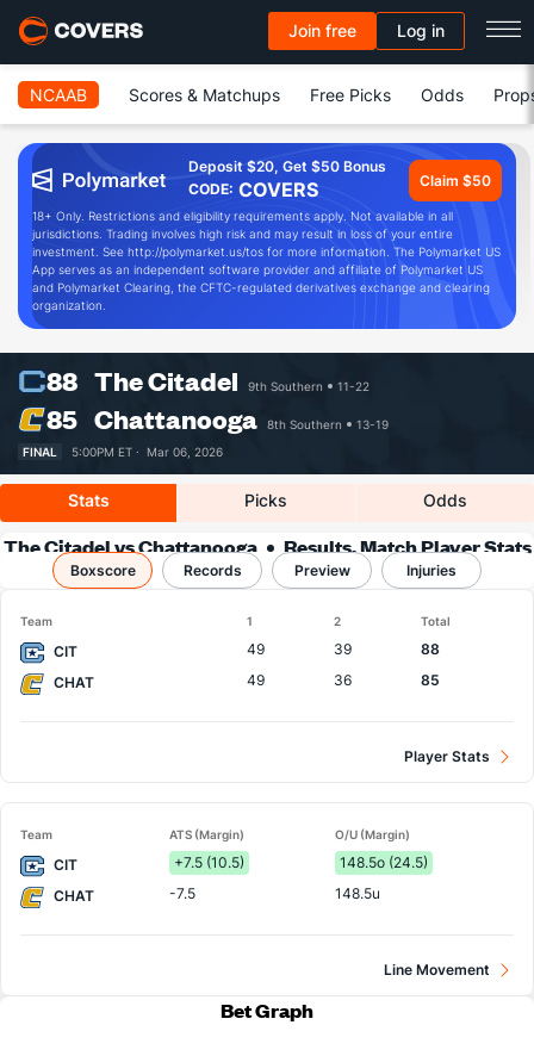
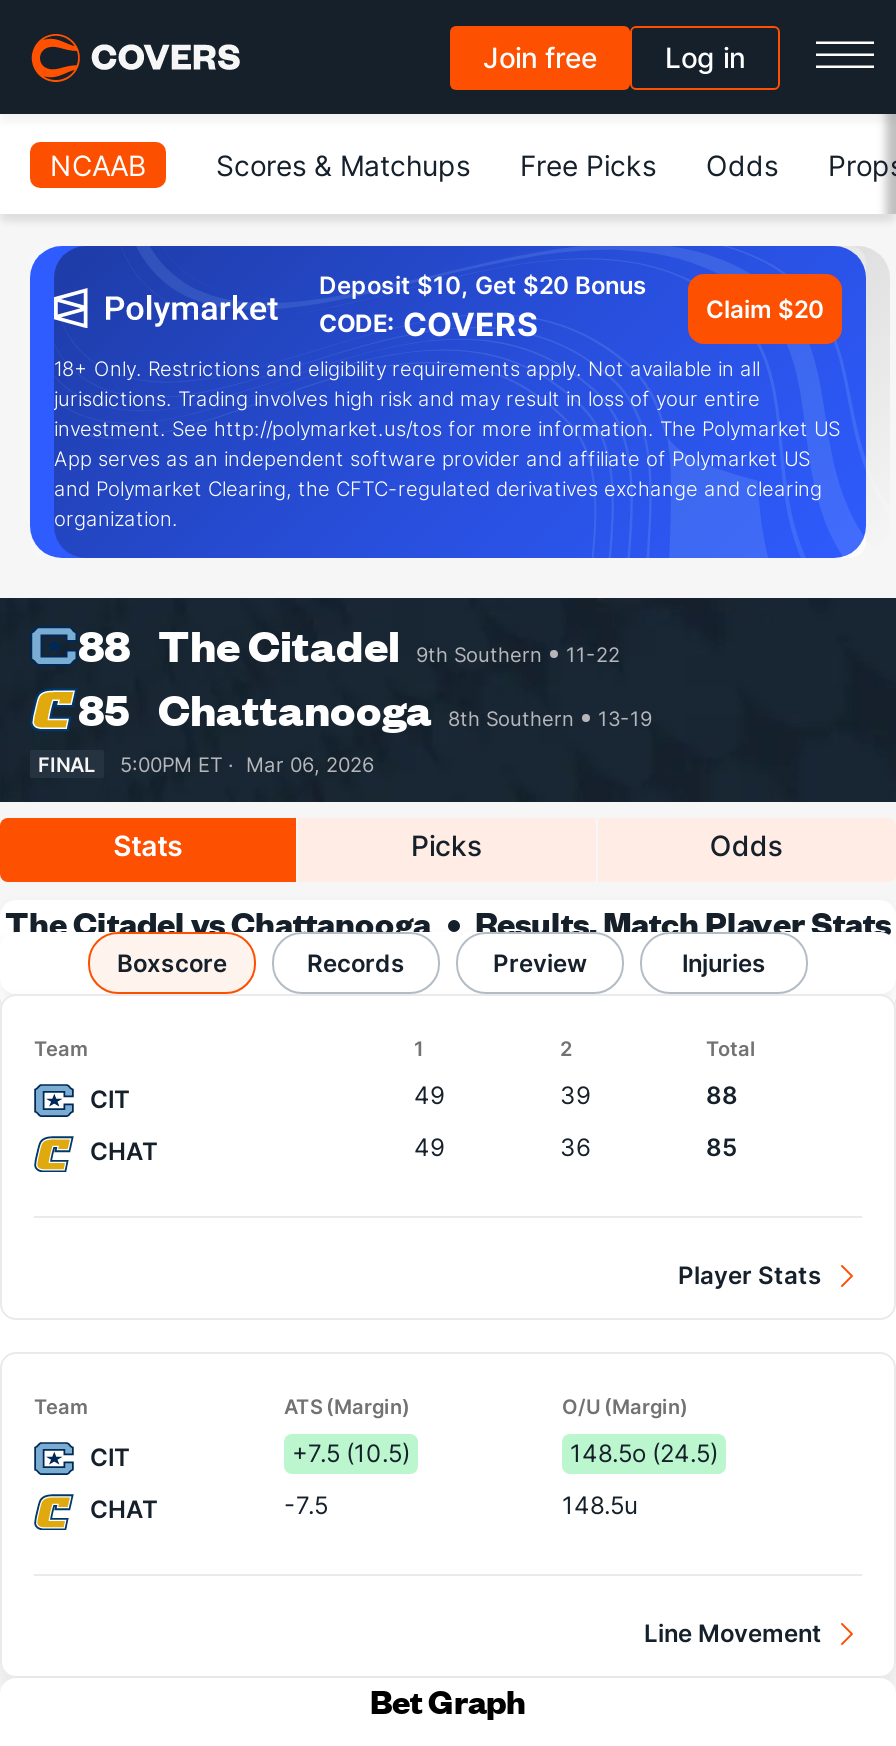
- Deposit $20, Get $50 Bonus
+ Deposit $10, Get $20 Bonus

- Claim $50
+ Claim $20
